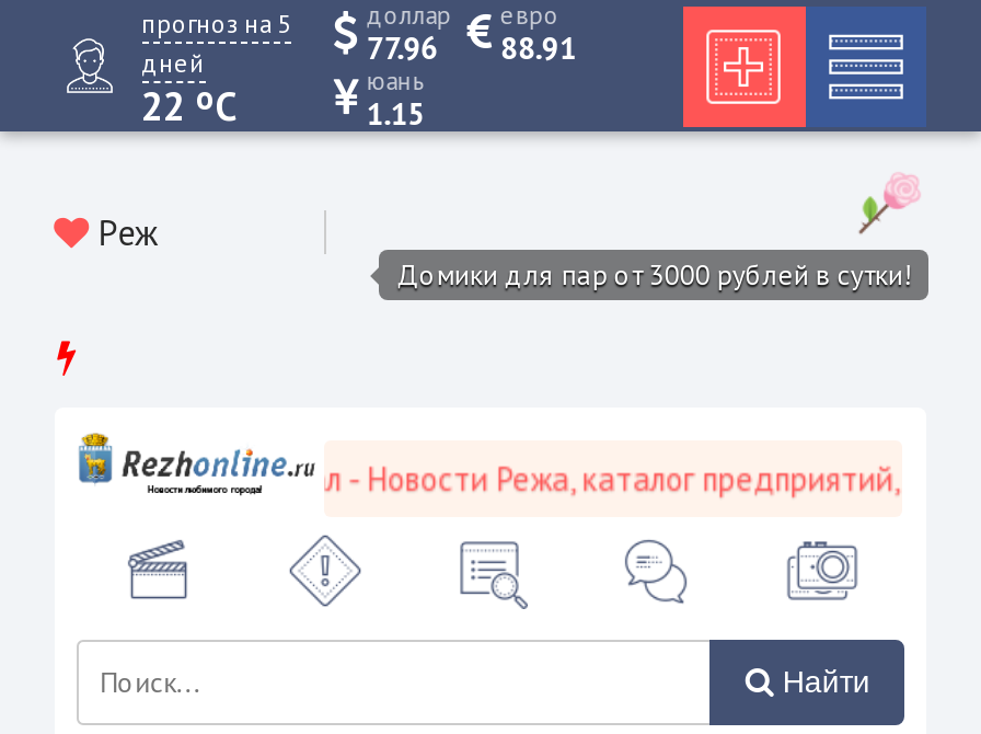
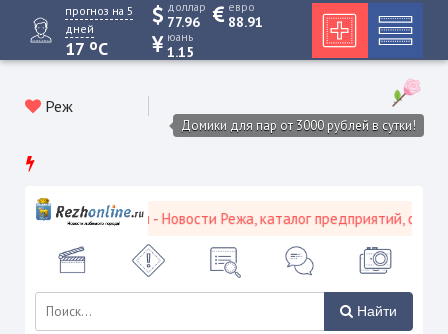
- 22oC
+ 17oC
